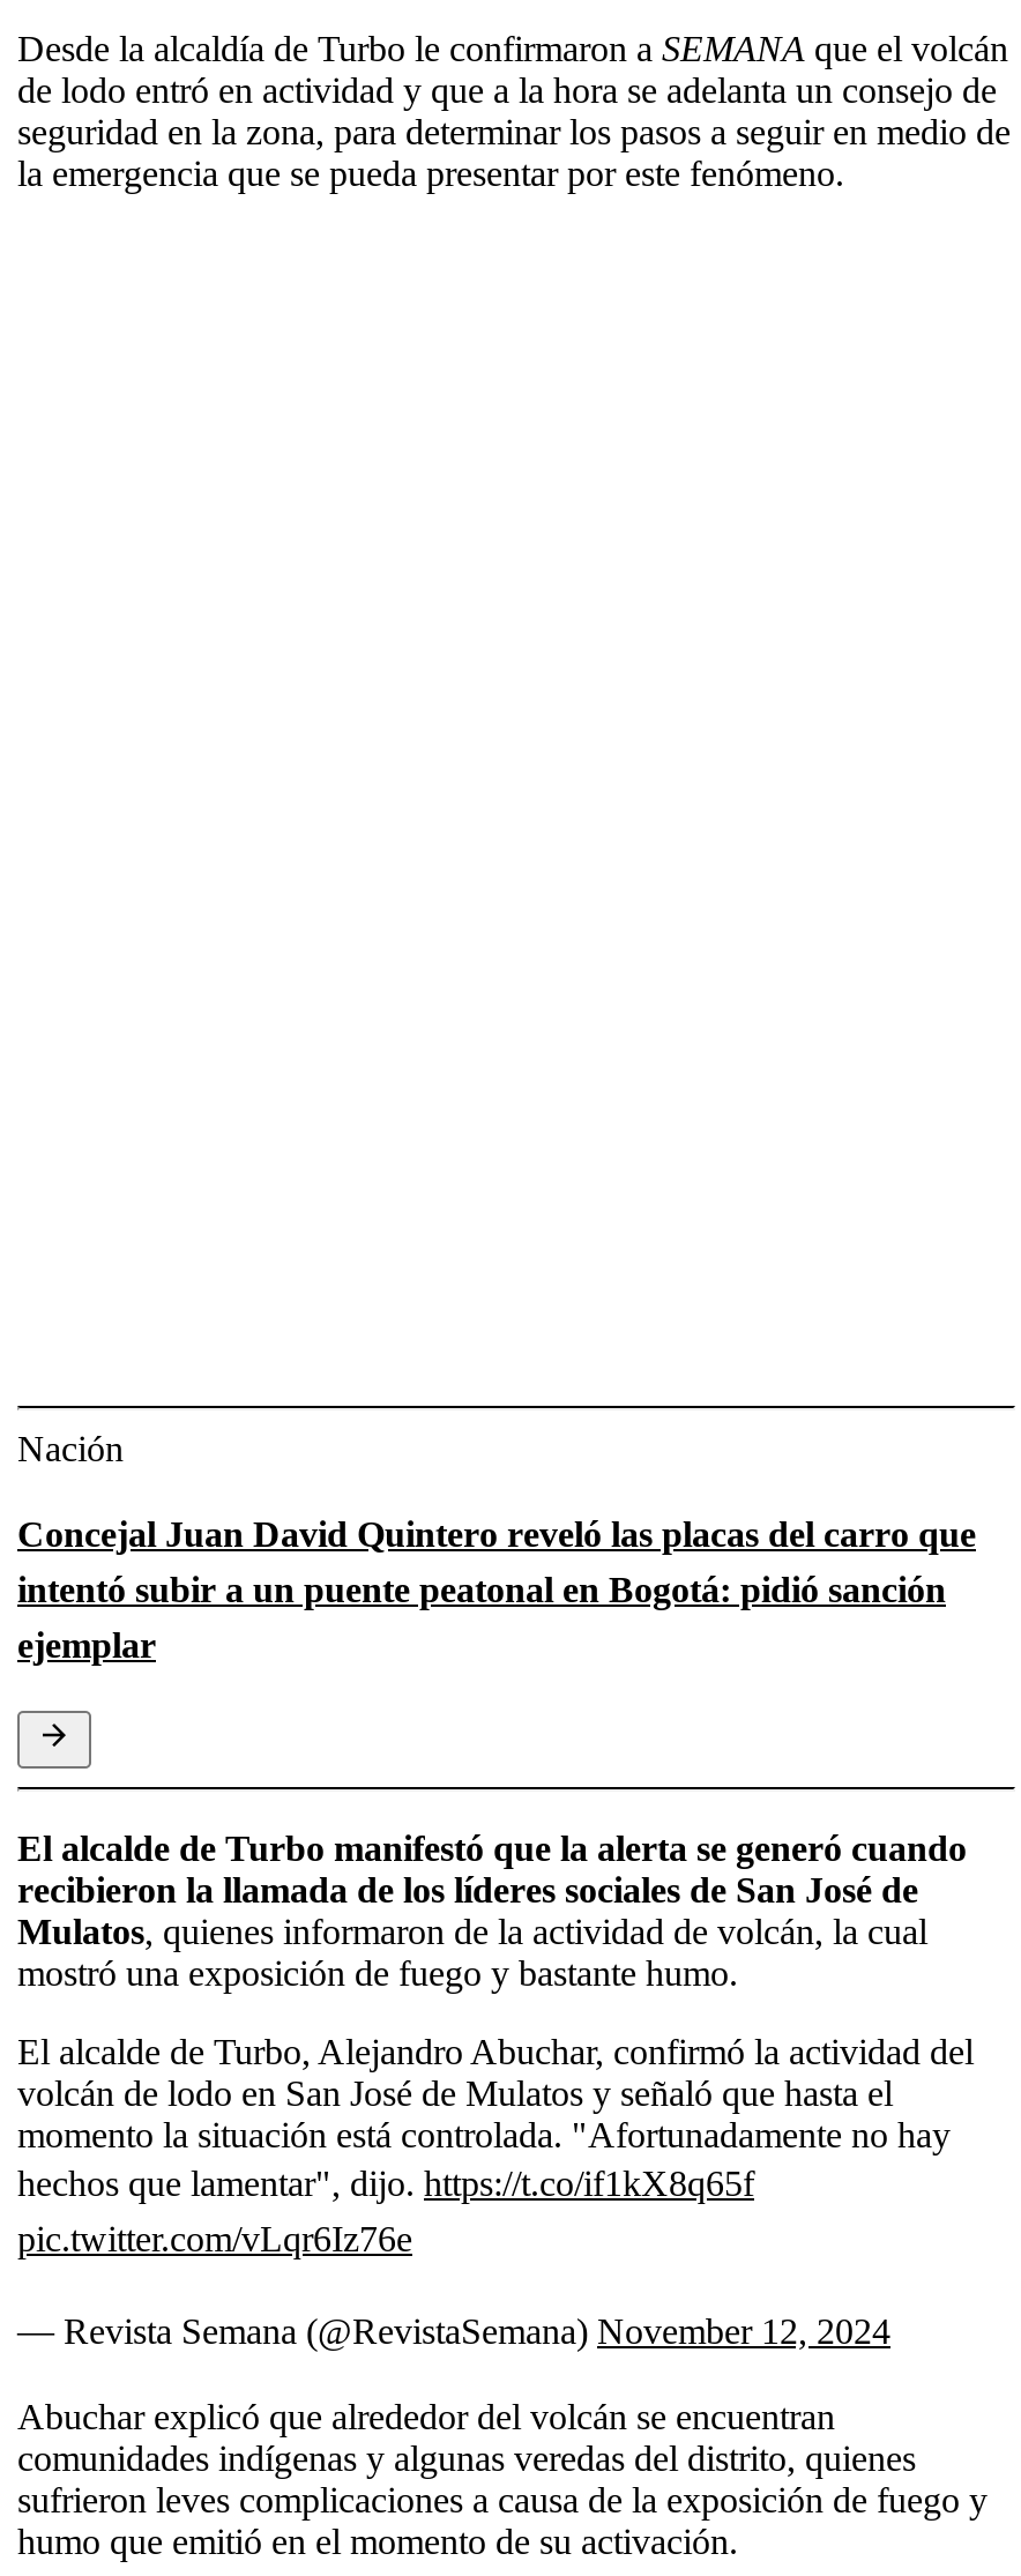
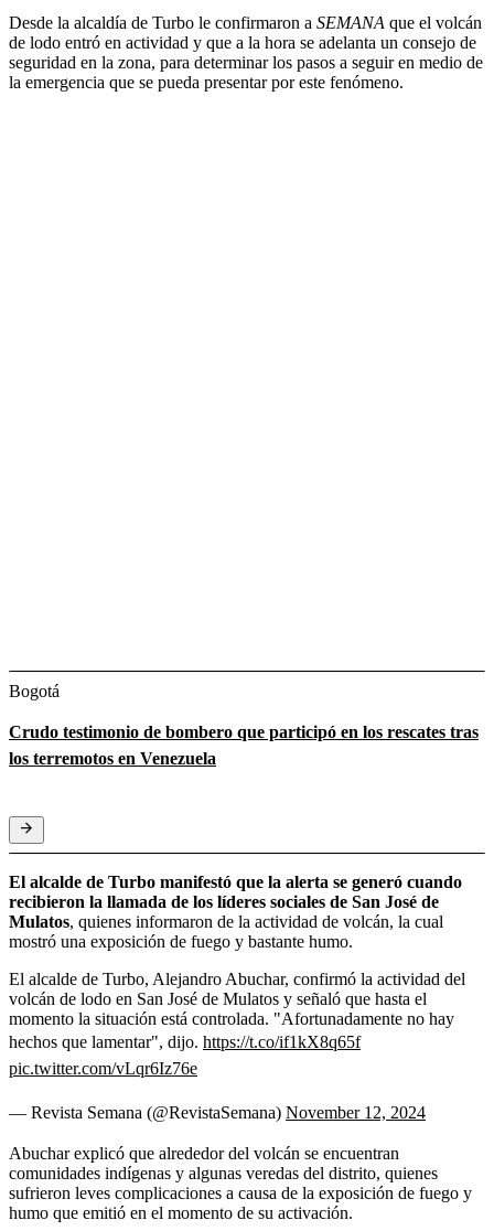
- Nación
+ Bogotá

- Concejal Juan David Quintero reveló las placas del carro que
- intentó subir a un puente peatonal en Bogotá: pidió sanción
- ejemplar
+ Crudo testimonio de bombero que participó en los rescates tras
+ los terremotos en Venezuela
